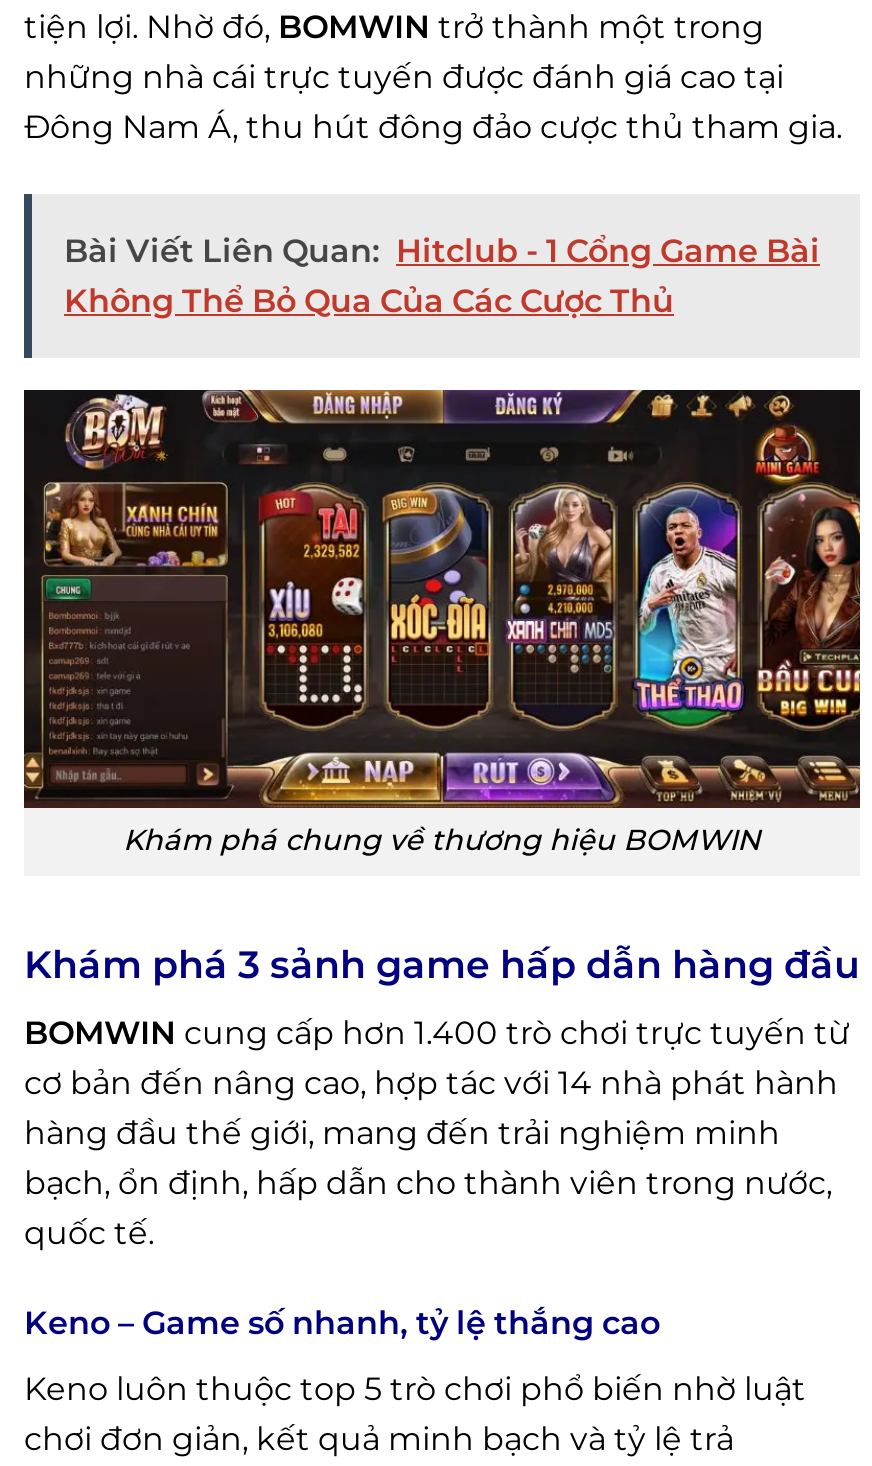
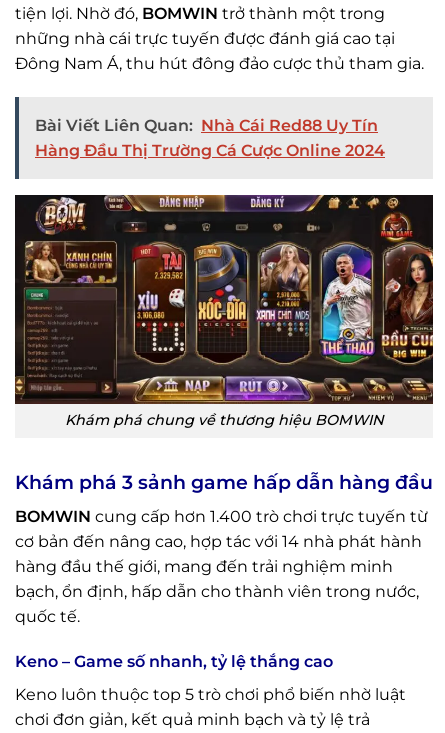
- Bài Viết Liên Quan: Hitclub - 1 Cổng Game Bài
- Không Thể Bỏ Qua Của Các Cược Thủ
+ Bài Viết Liên Quan: Nhà Cái Red88 Uy Tín
+ Hàng Đầu Thị Trường Cá Cược Online 2024
